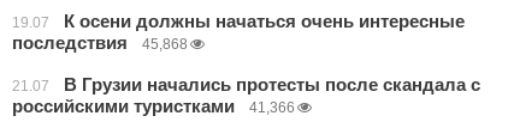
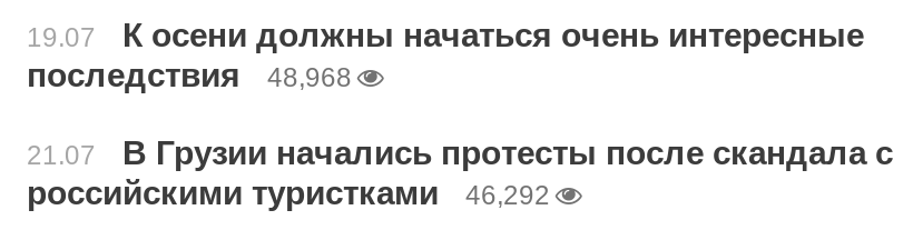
- последствия 45,868
+ последствия 48,968

- российскими туристками 41,366
+ российскими туристками 46,292
